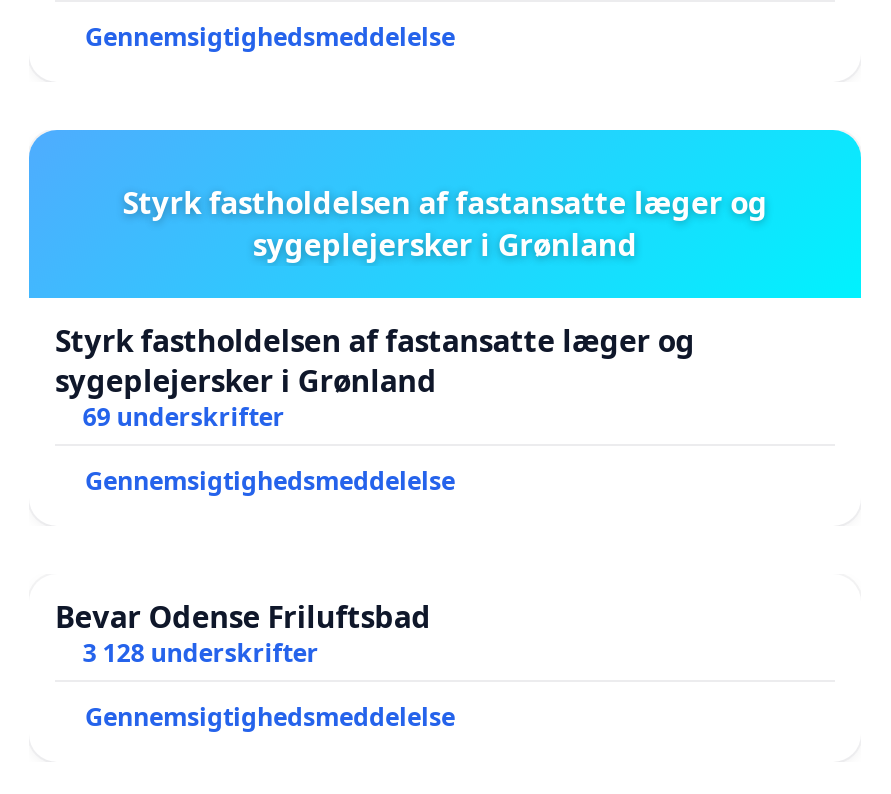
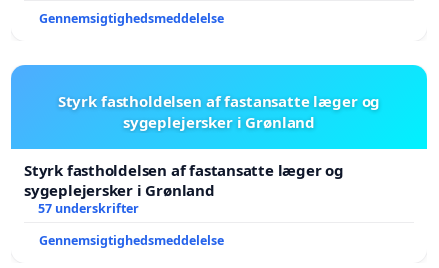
- 69 underskrifter
- Gennemsigtighedsmeddelelse
- Bevar Odense Friluftsbad
- 3 128 underskrifter
+ 57 underskrifter
